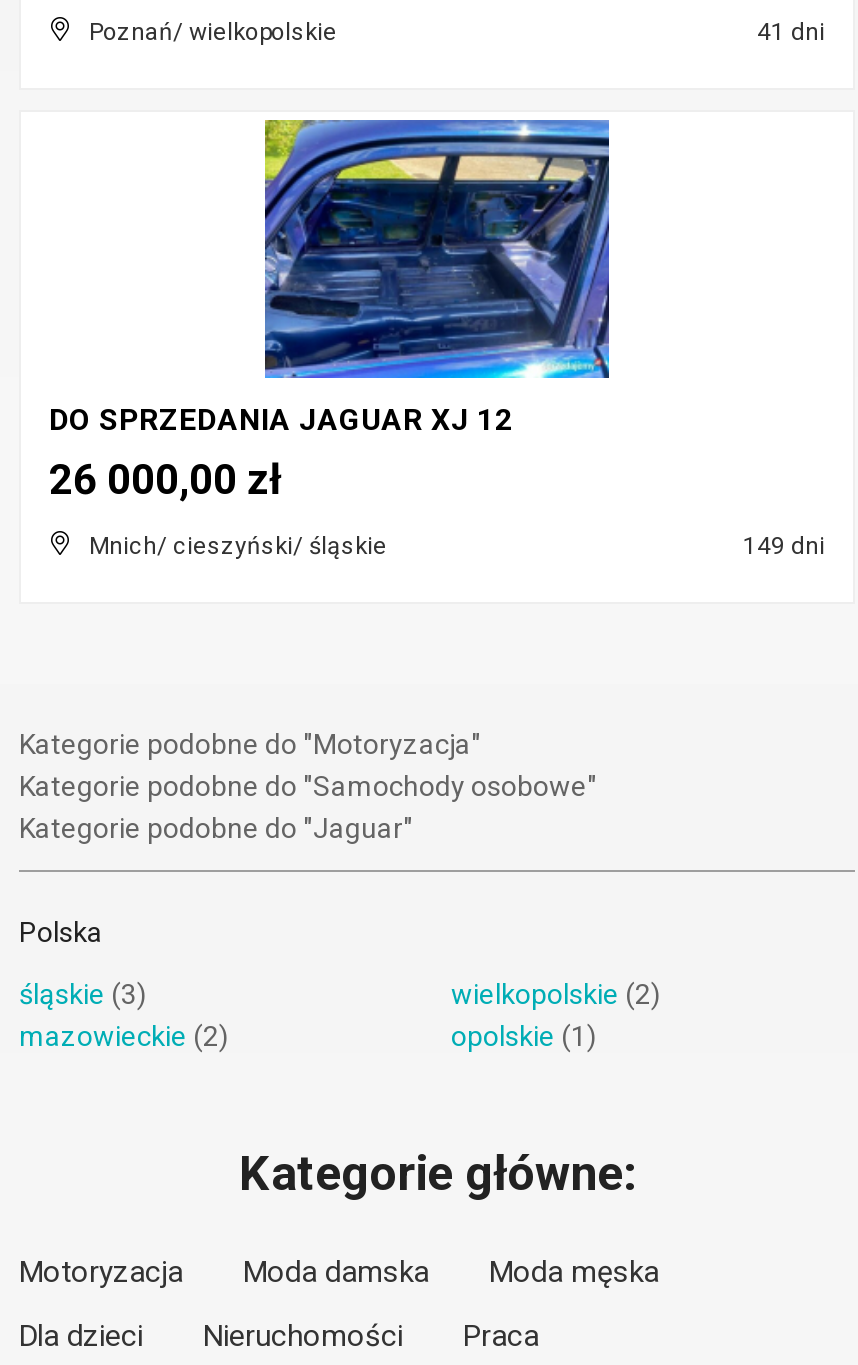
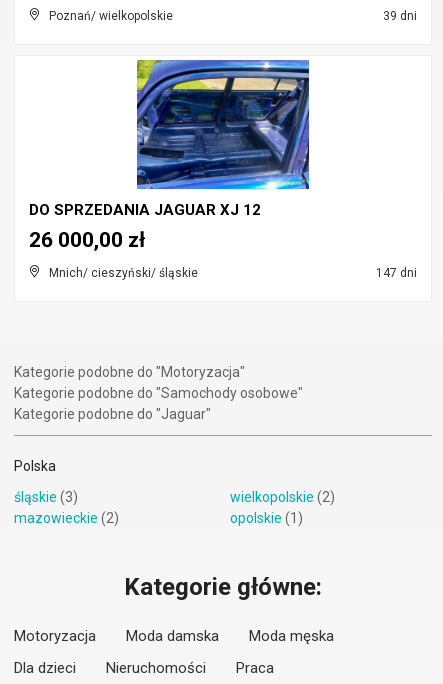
- 41 dni
+ 39 dni

- 149 dni
+ 147 dni
